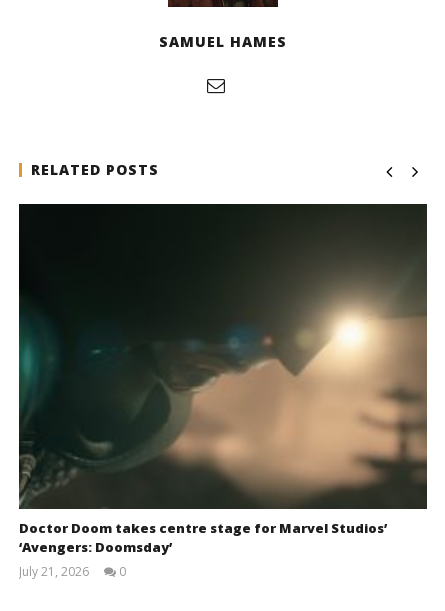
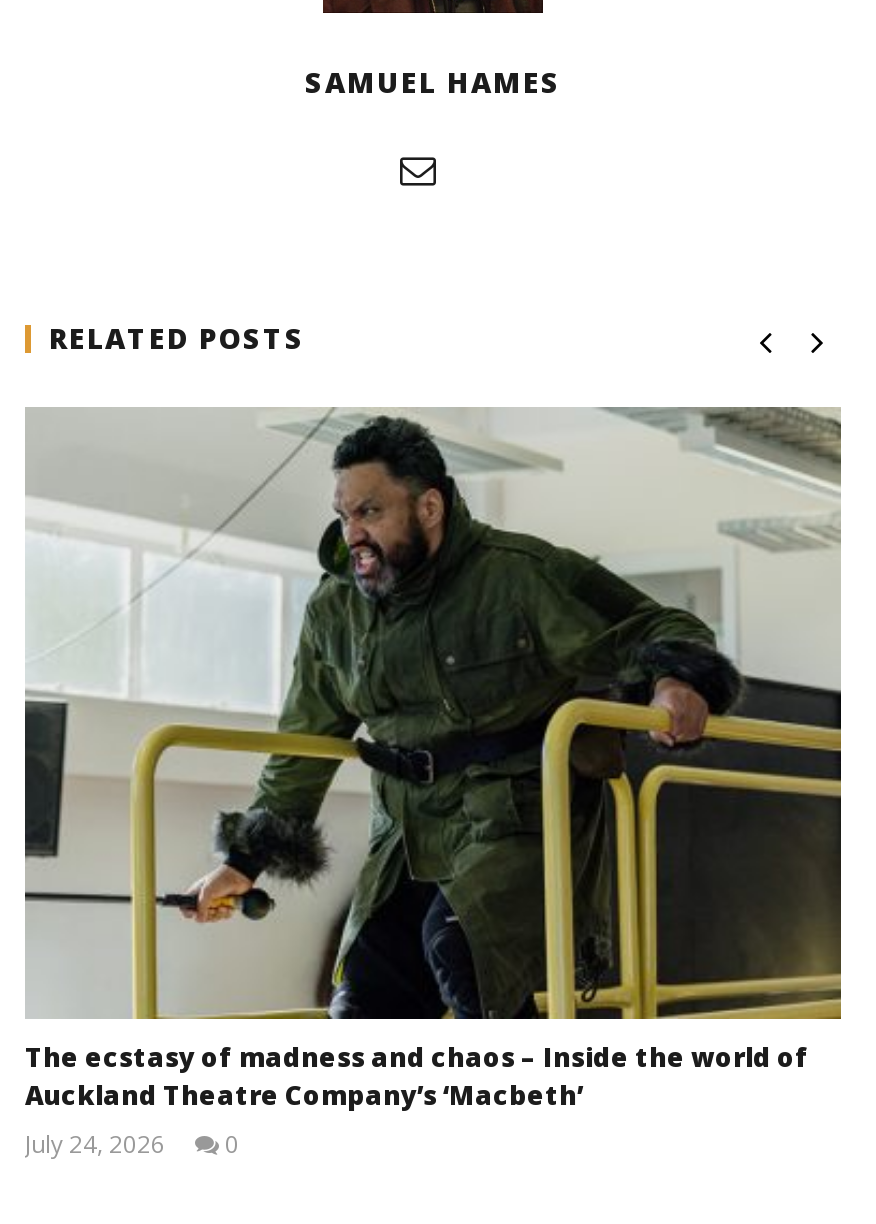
- [image]
- Doctor Doom takes centre stage for Marvel Studios’
- ‘Avengers: Doomsday’
- July 21, 2026
+ [image]
+ The ecstasy of madness and chaos – Inside the world of
+ Auckland Theatre Company’s ‘Macbeth’
+ July 24, 2026
